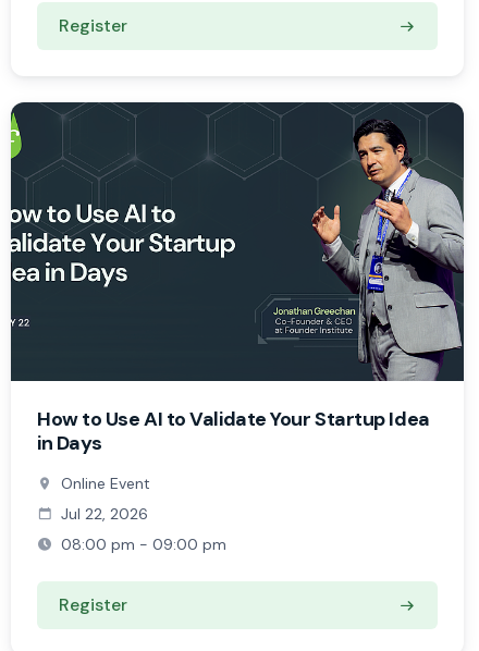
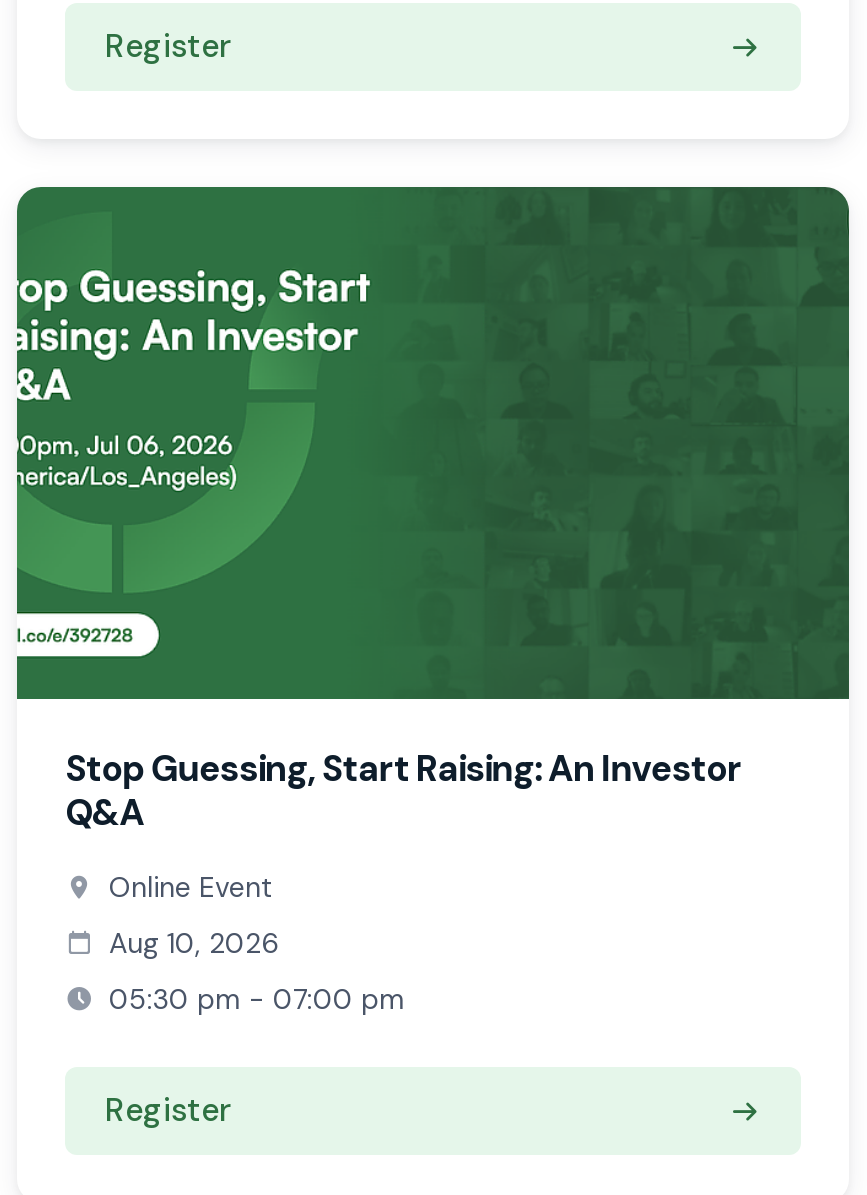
- [image]
- How to Use AI to Validate Your Startup Idea
- in Days
+ [image]
+ Stop Guessing, Start Raising: An Investor
+ Q&A

- Jul 22, 2026
+ Aug 10, 2026

- 08:00 pm - 09:00 pm
+ 05:30 pm - 07:00 pm
